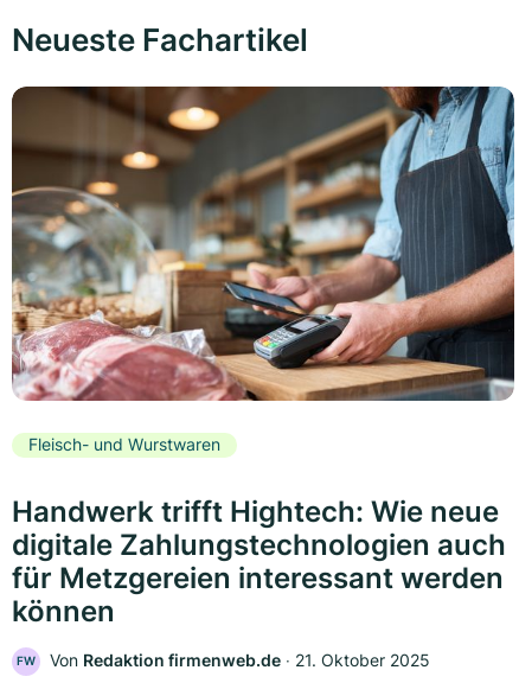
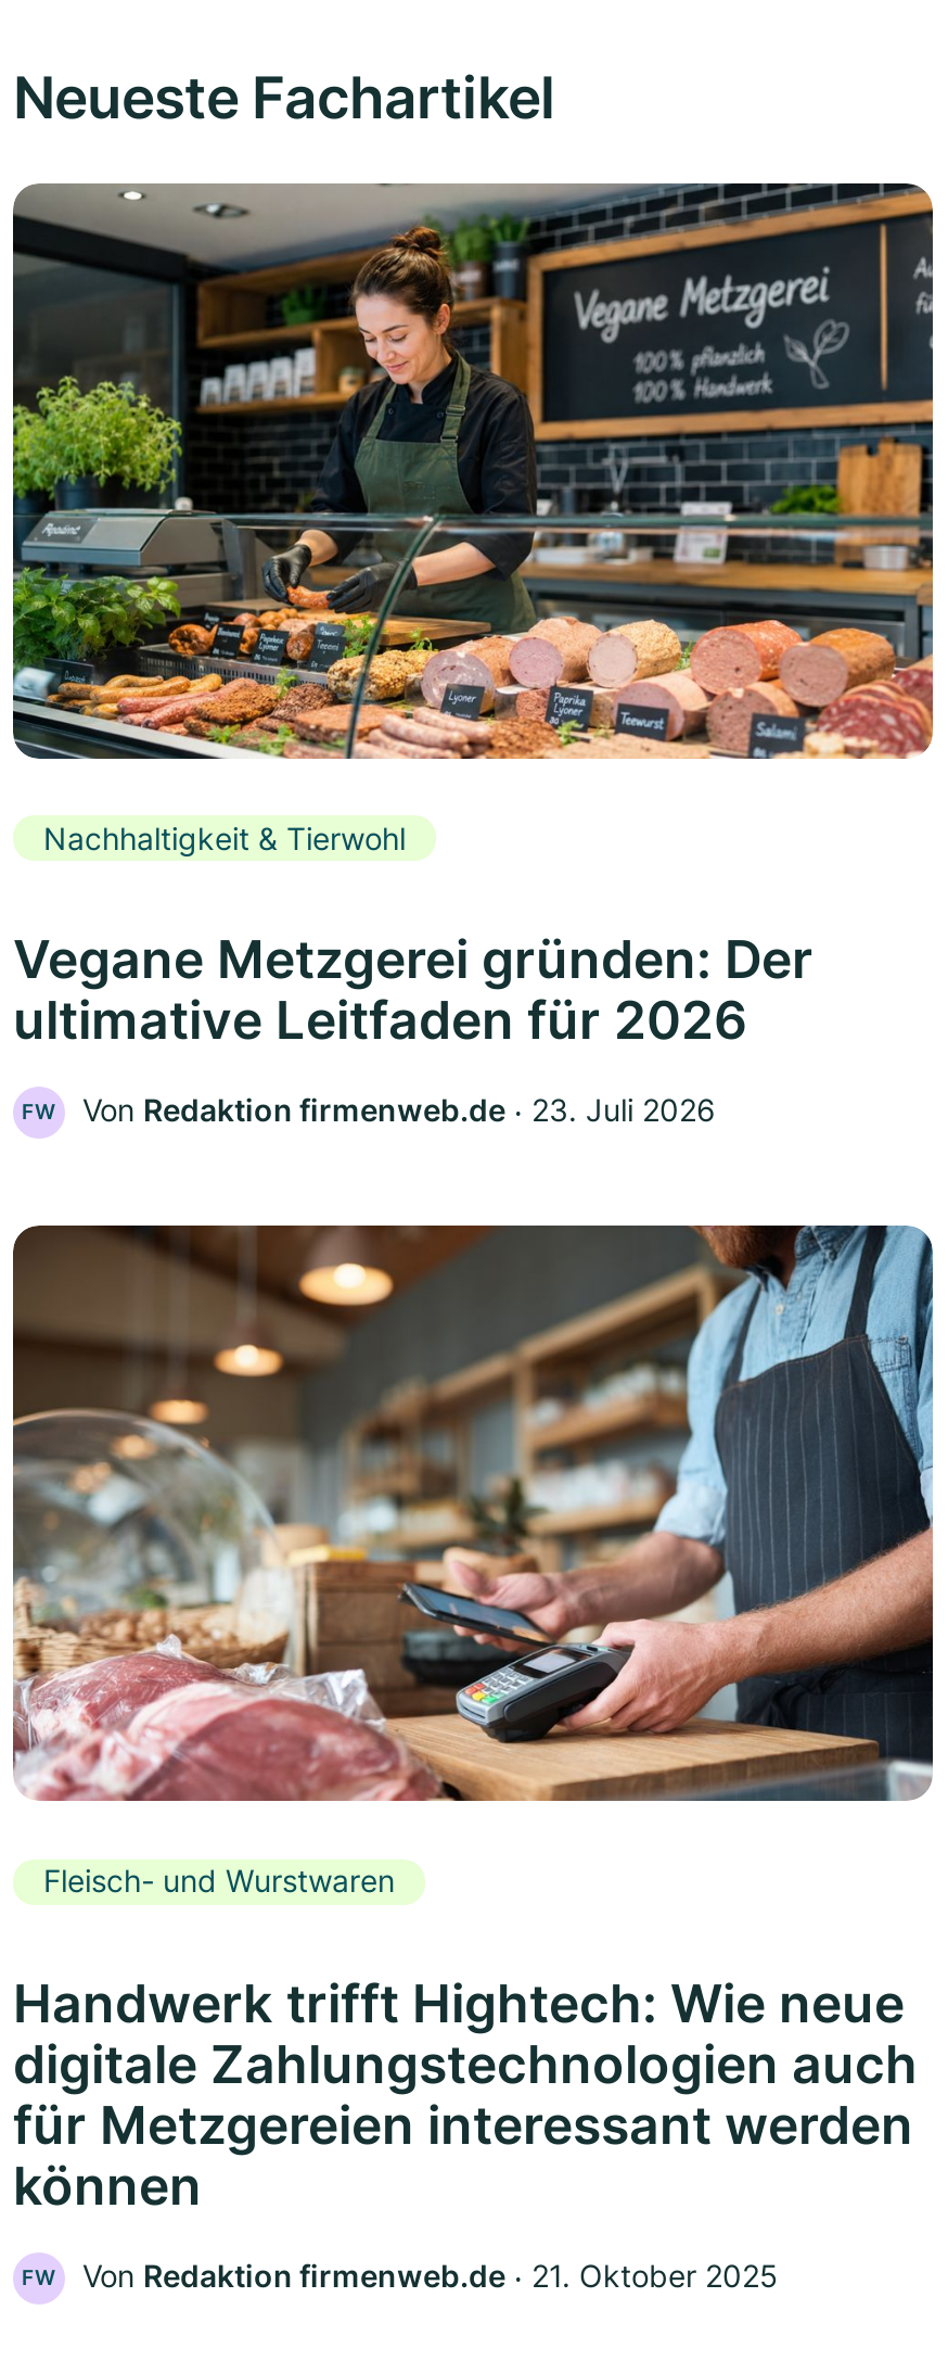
+ [image]
+ Nachhaltigkeit & Tierwohl
+ Vegane Metzgerei gründen: Der
+ ultimative Leitfaden für 2026
+ FW
+ Von Redaktion firmenweb.de ‧ 23. Juli 2026
